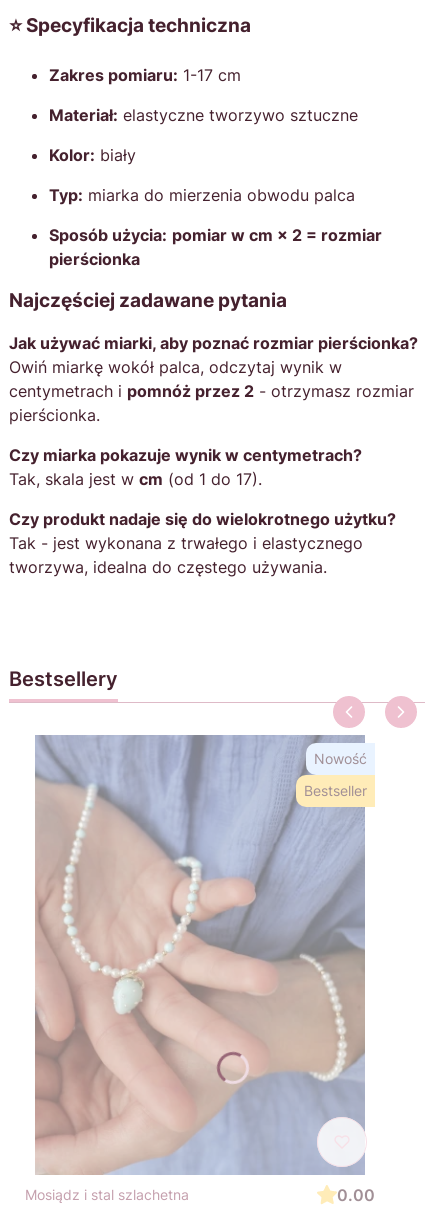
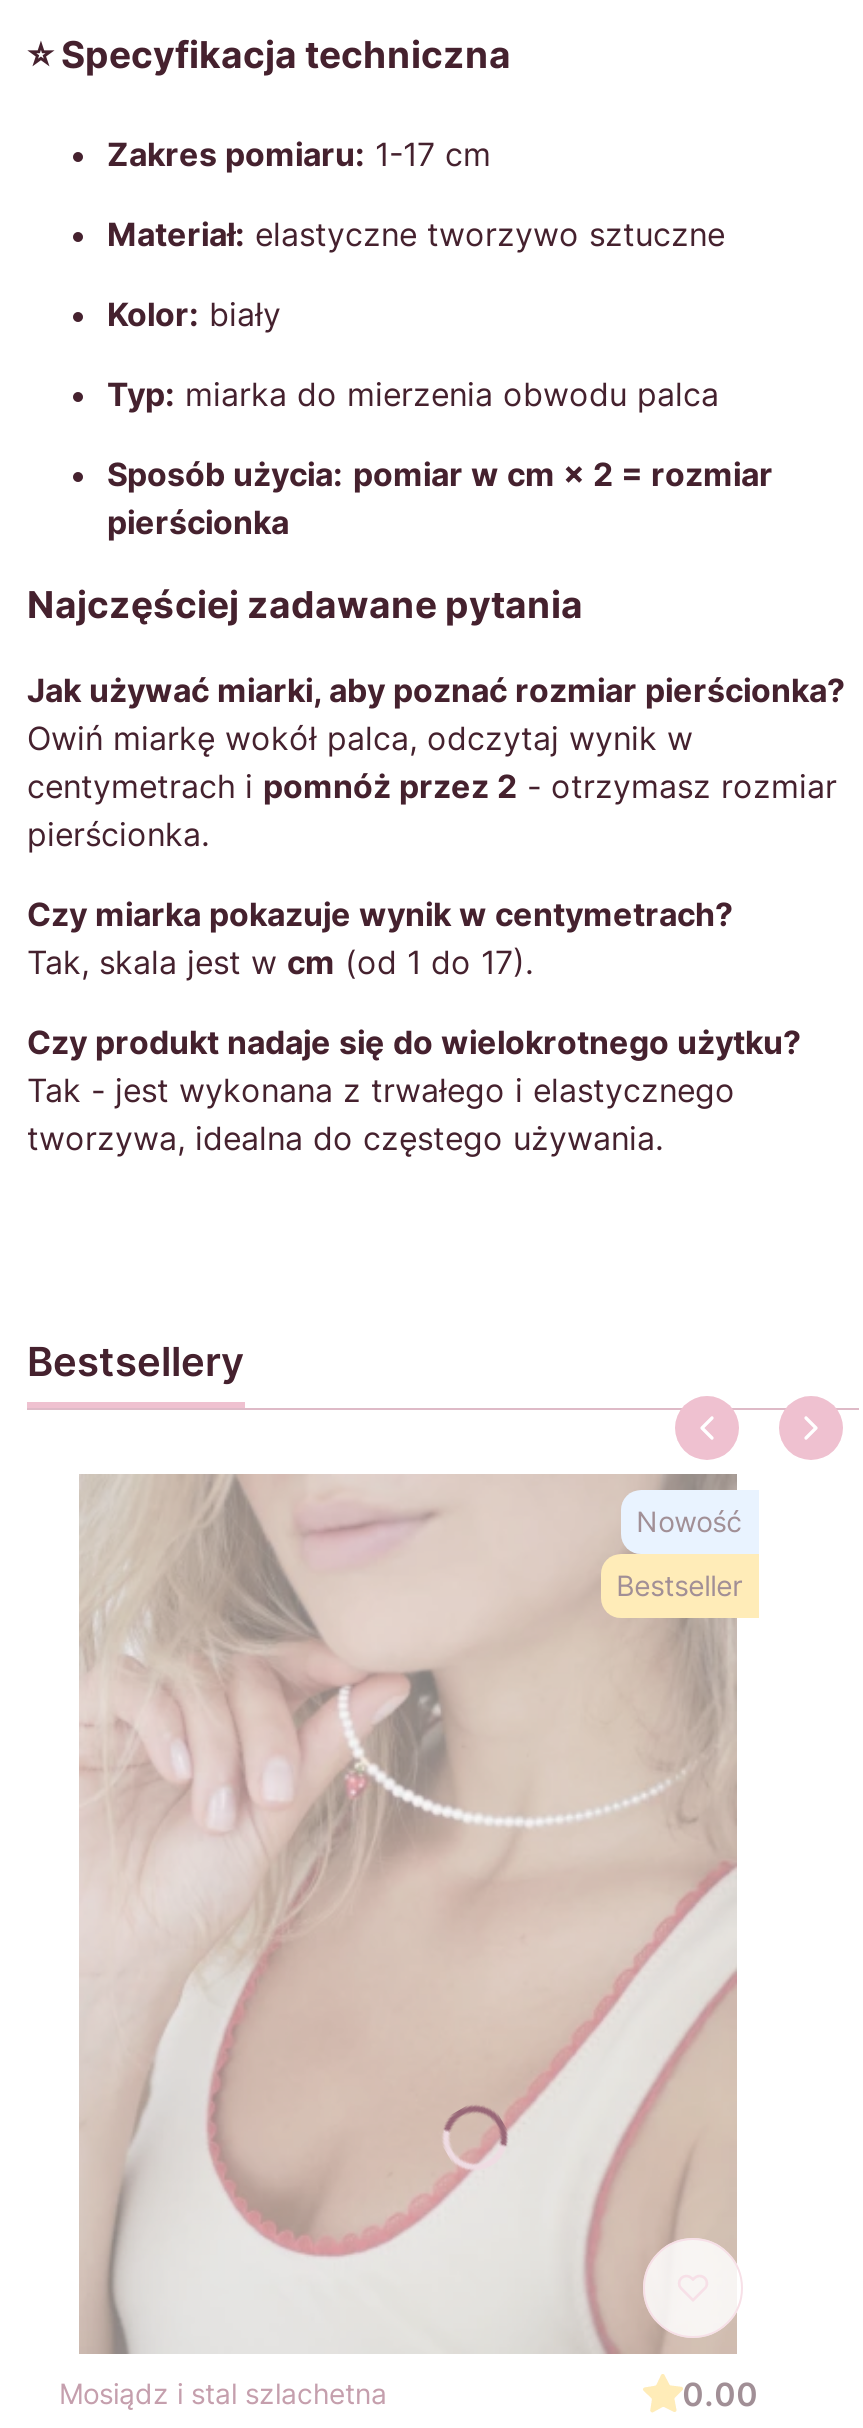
- [image]
+ [image]
